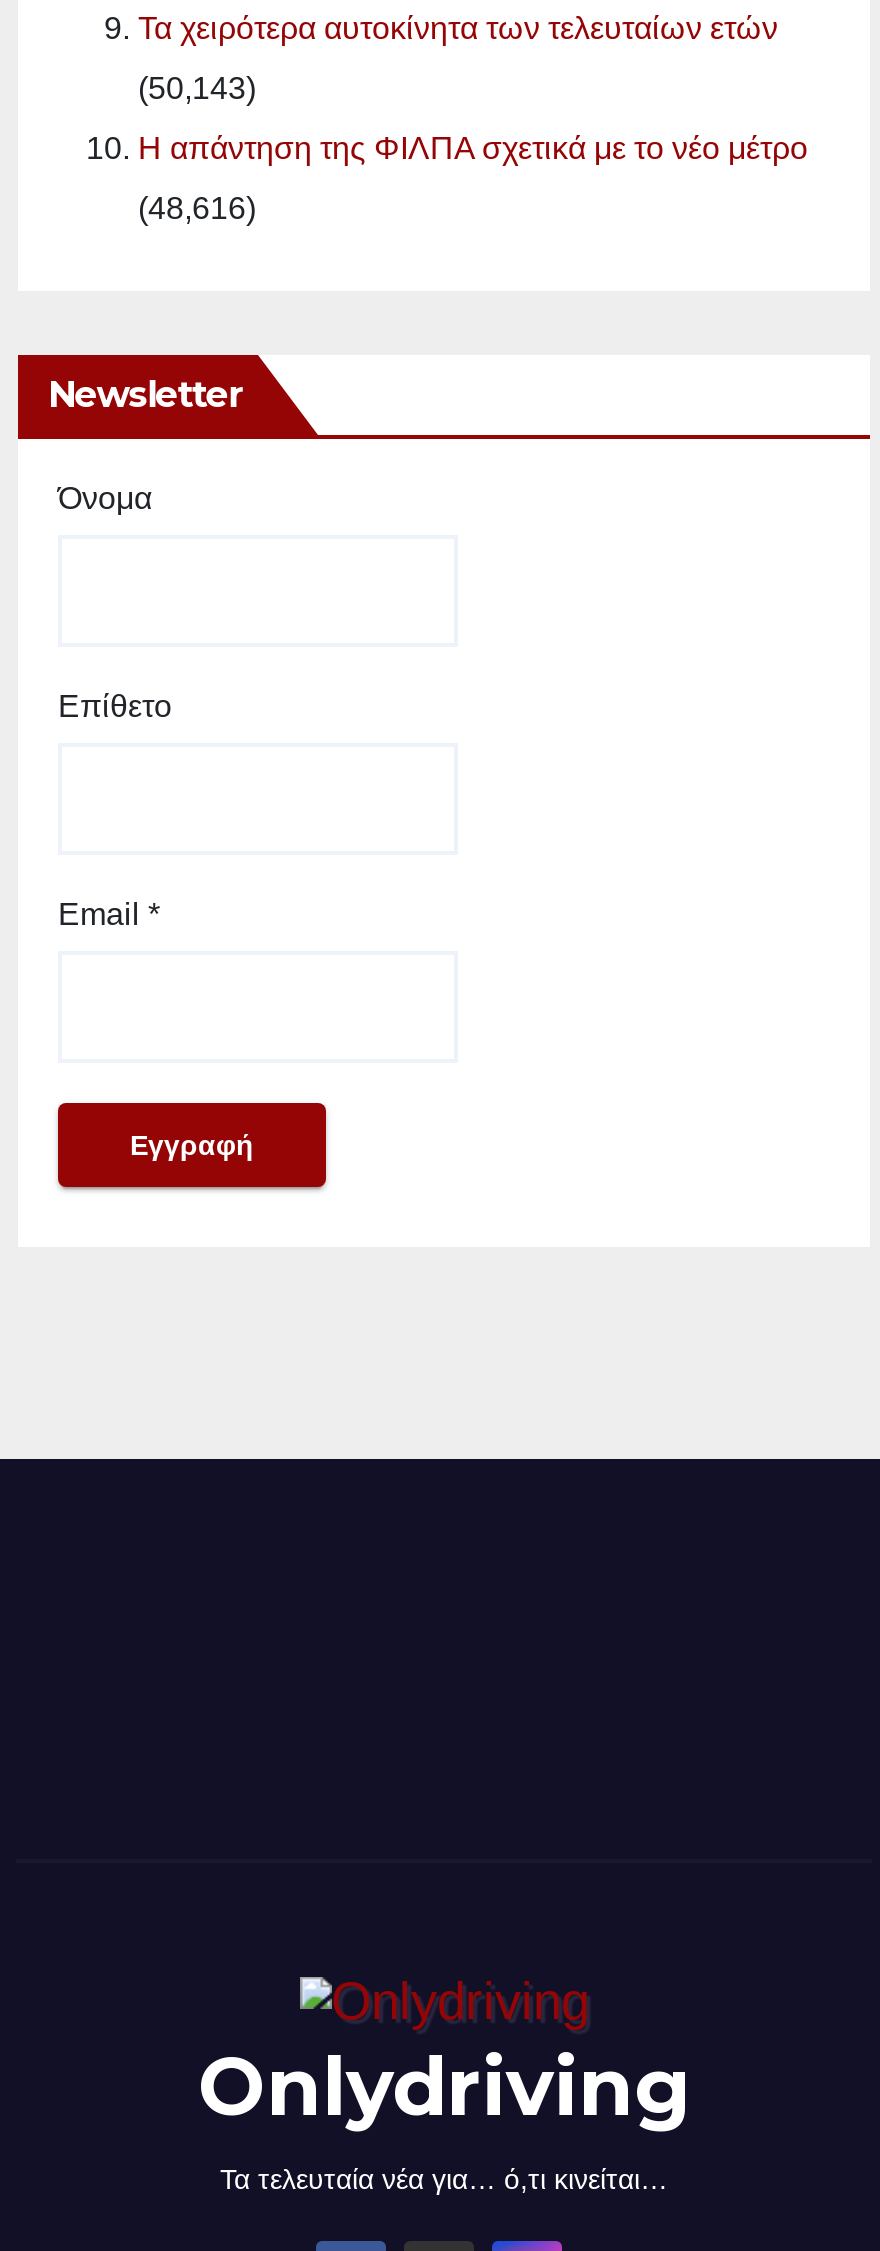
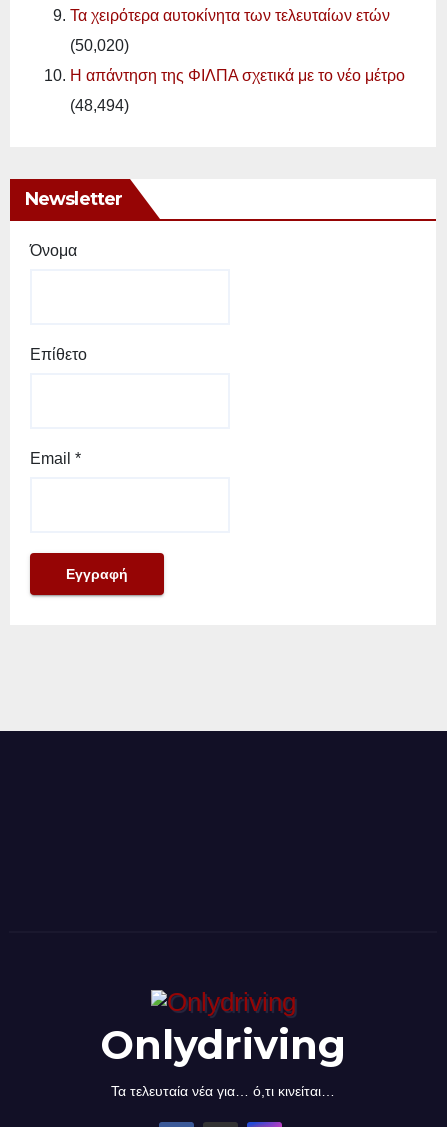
- (50,143)
+ (50,020)

- (48,616)
+ (48,494)
